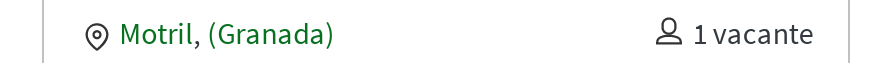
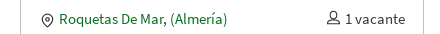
- Motril, (Granada)
+ Roquetas De Mar, (Almería)
